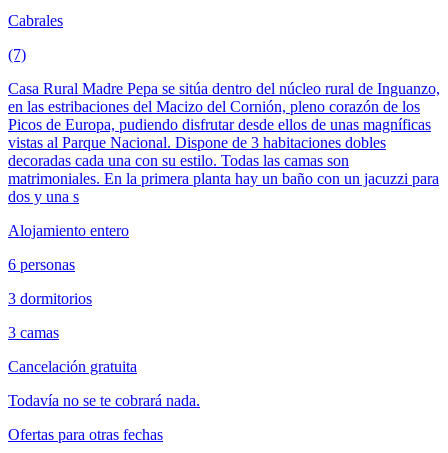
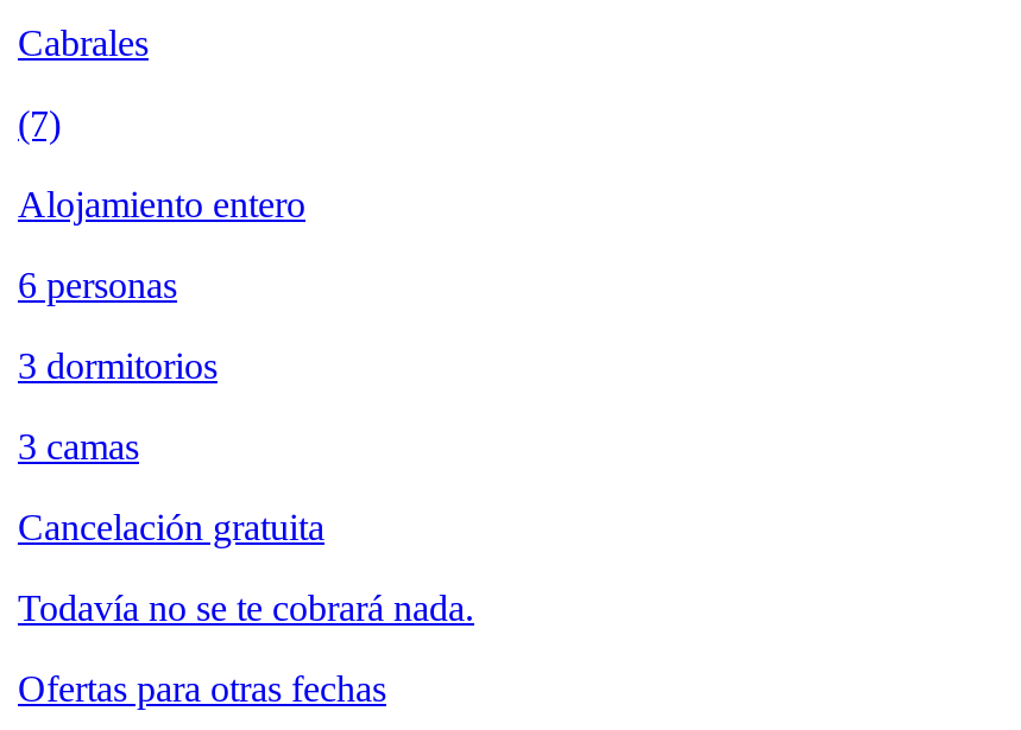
- Casa Rural Madre Pepa se sitúa dentro del núcleo rural de Inguanzo,
- en las estribaciones del Macizo del Cornión, pleno corazón de los
- Picos de Europa, pudiendo disfrutar desde ellos de unas magníficas
- vistas al Parque Nacional. Dispone de 3 habitaciones dobles
- decoradas cada una con su estilo. Todas las camas son
- matrimoniales. En la primera planta hay un baño con un jacuzzi para
- dos y una s
